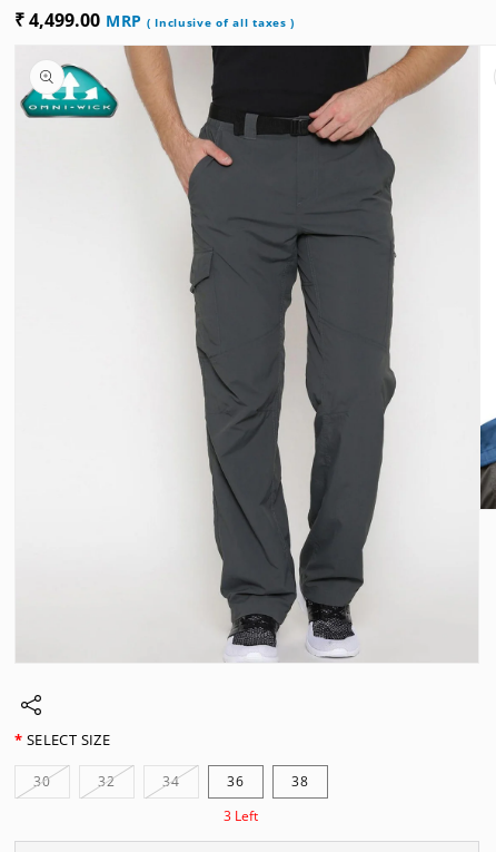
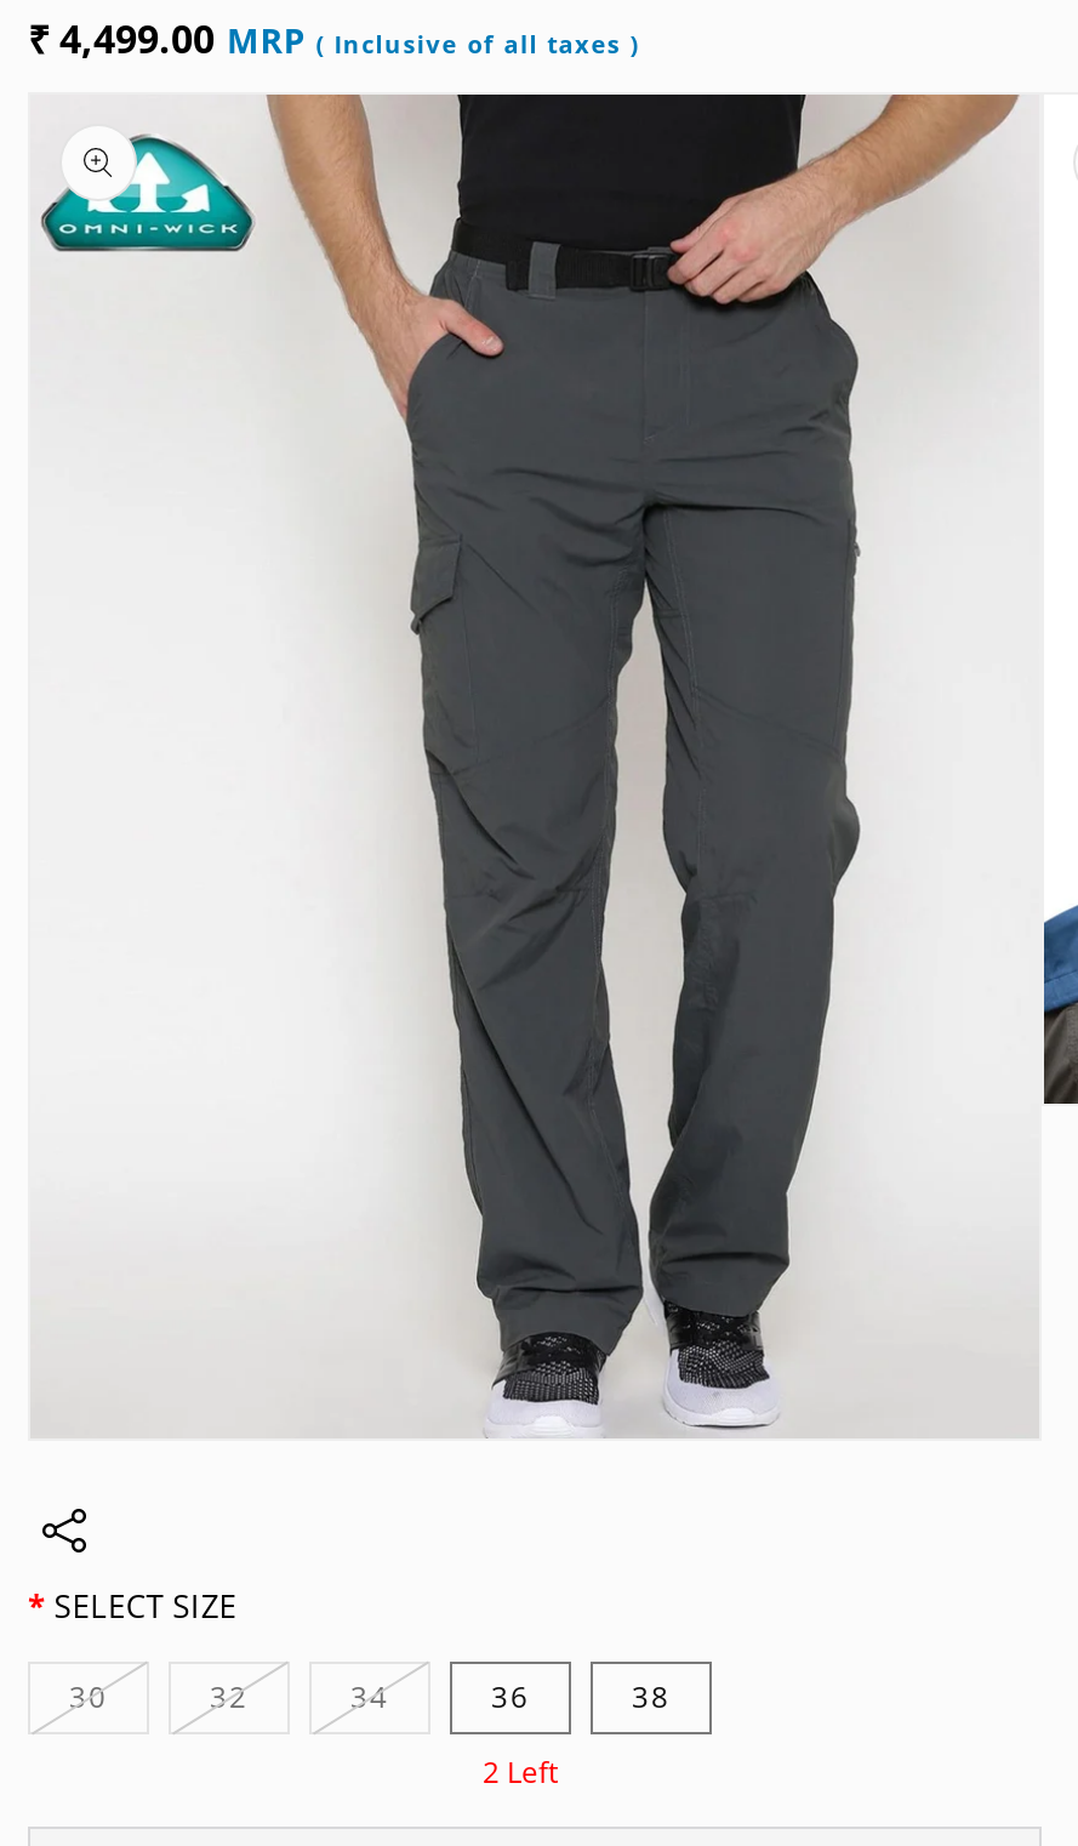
- 3 Left
+ 2 Left
